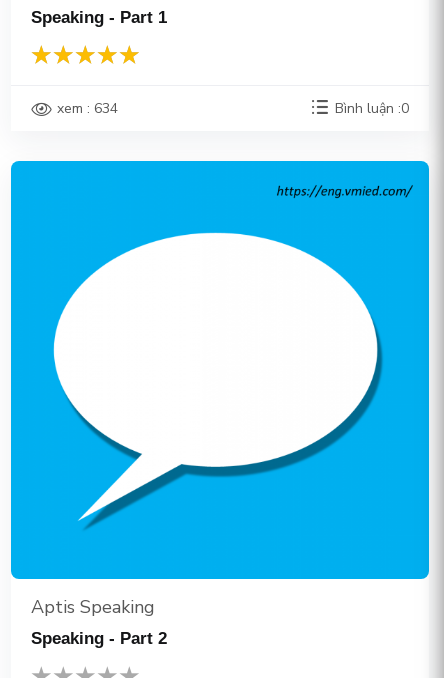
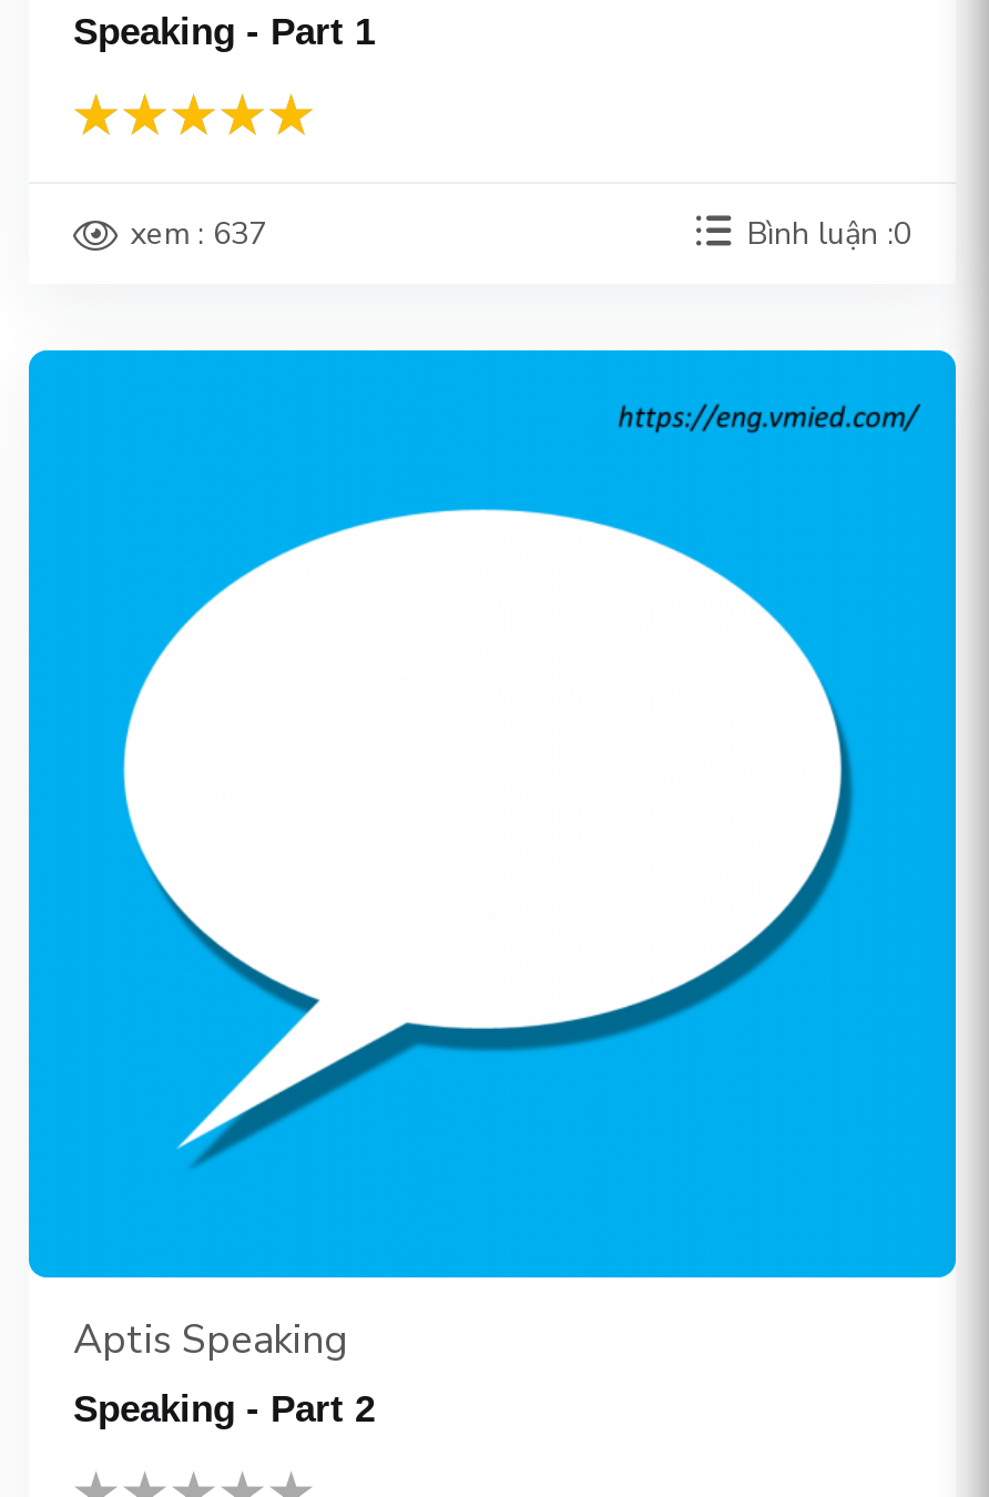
- xem : 634
+ xem : 637
